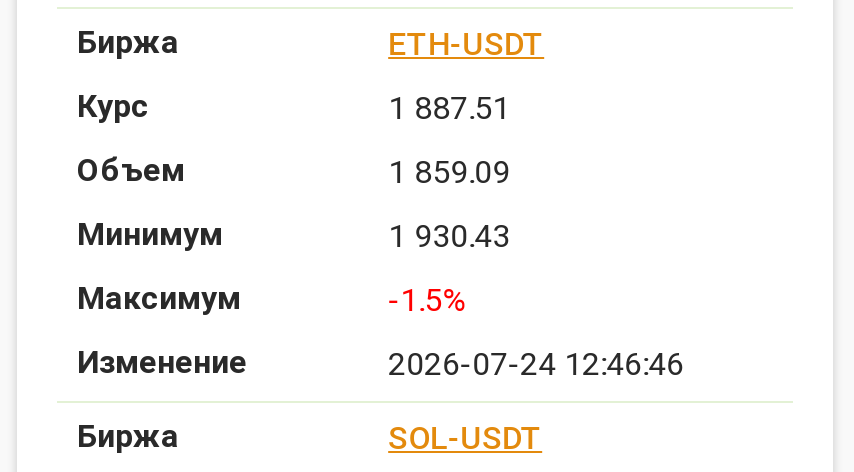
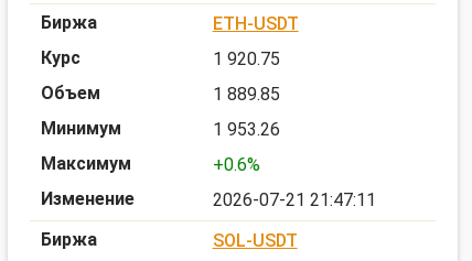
- 1 887.51
+ 1 920.75

- 1 859.09
+ 1 889.85

- 1 930.43
+ 1 953.26

- -1.5%
+ +0.6%

- 2026-07-24 12:46:46
+ 2026-07-21 21:47:11
